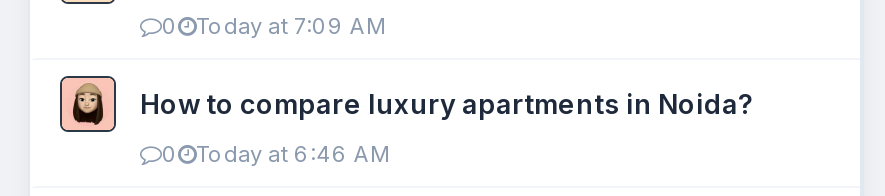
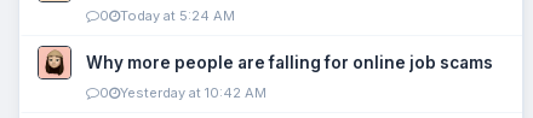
- 0 Today at 7:09 AM
+ 0 Today at 5:24 AM

- How to compare luxury apartments in Noida?
+ Why more people are falling for online job scams

- Today at 6:46 AM
+ Yesterday at 10:42 AM
